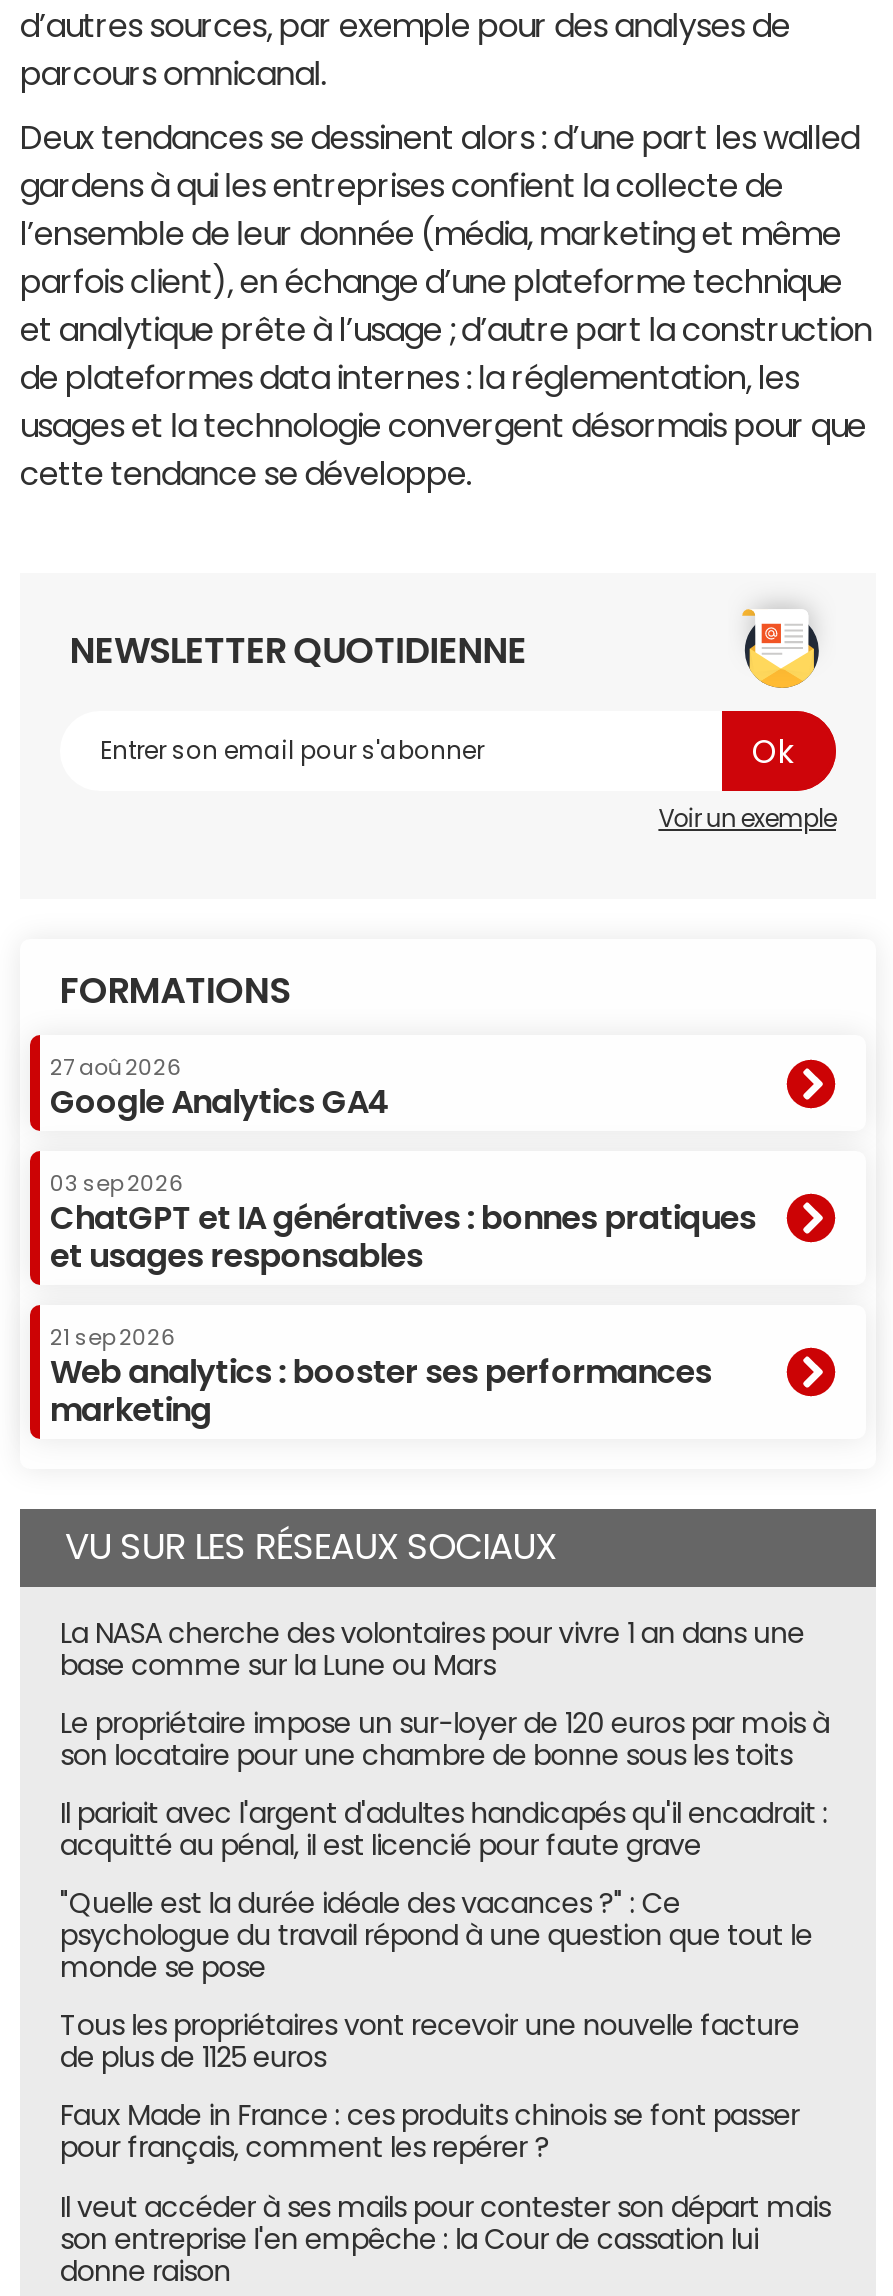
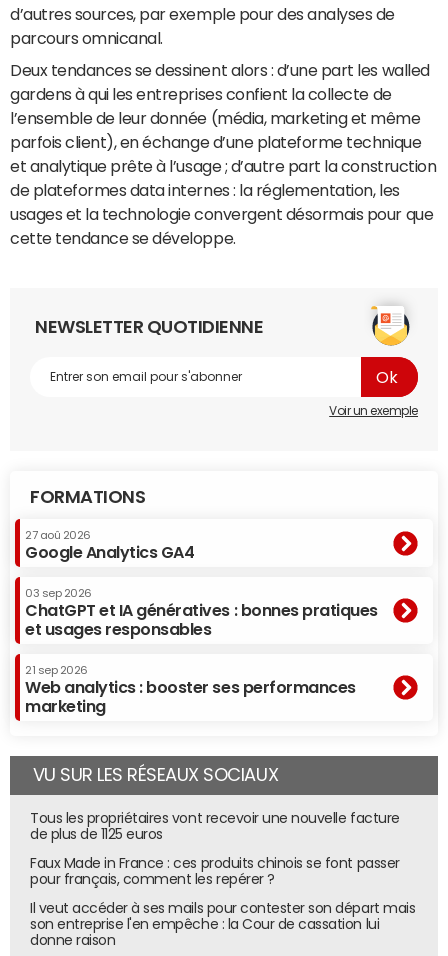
- La NASA cherche des volontaires pour vivre 1 an dans une
- base comme sur la Lune ou Mars
- Le propriétaire impose un sur-loyer de 120 euros par mois à
- son locataire pour une chambre de bonne sous les toits
- Il pariait avec l'argent d'adultes handicapés qu'il encadrait :
- acquitté au pénal, il est licencié pour faute grave
- "Quelle est la durée idéale des vacances ?" : Ce
- psychologue du travail répond à une question que tout le
- monde se pose
